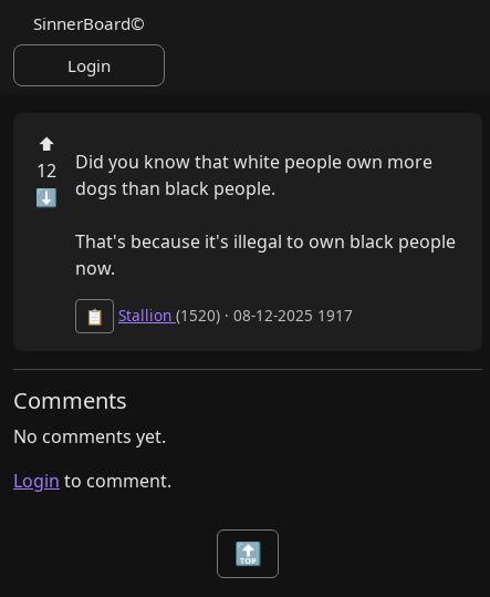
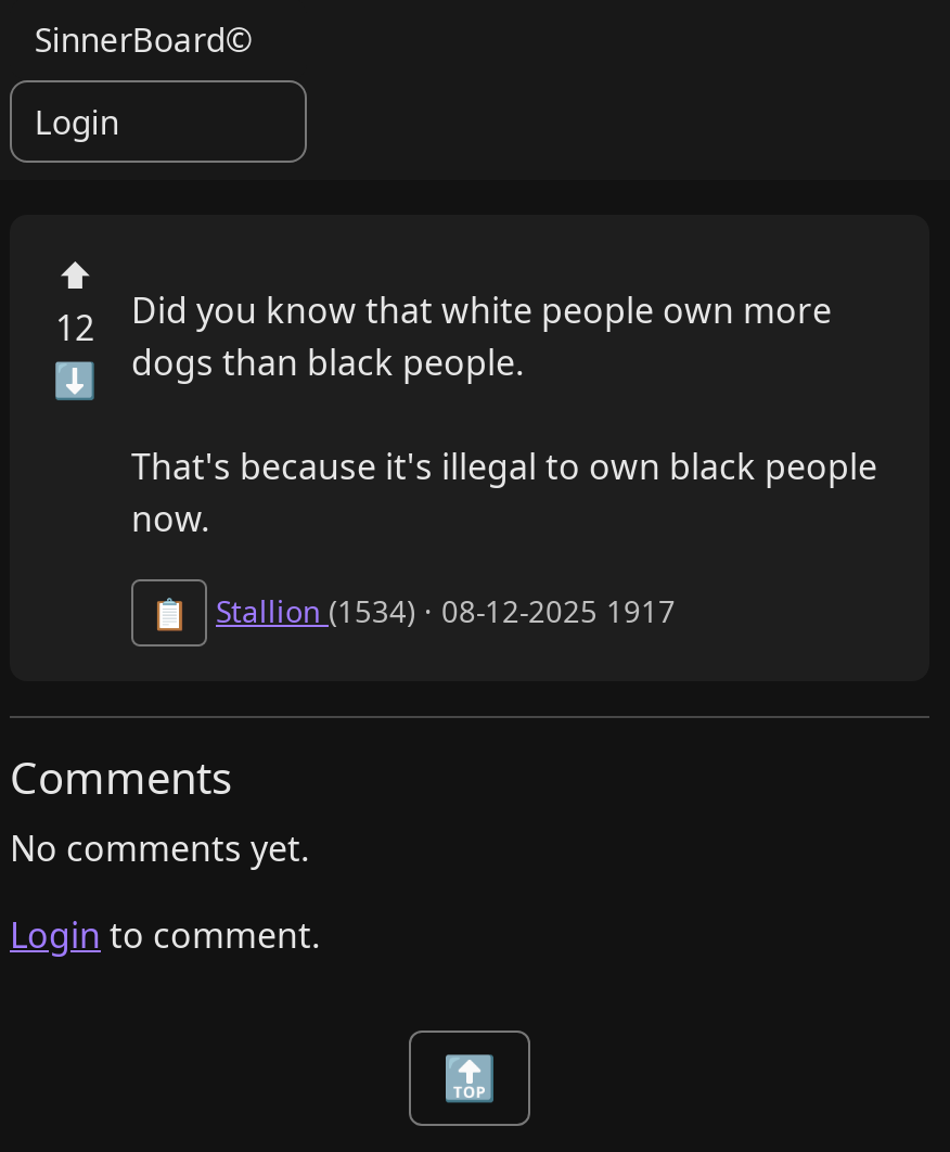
- Stallion (1520) · 08-12-2025 1917
+ Stallion (1534) · 08-12-2025 1917
